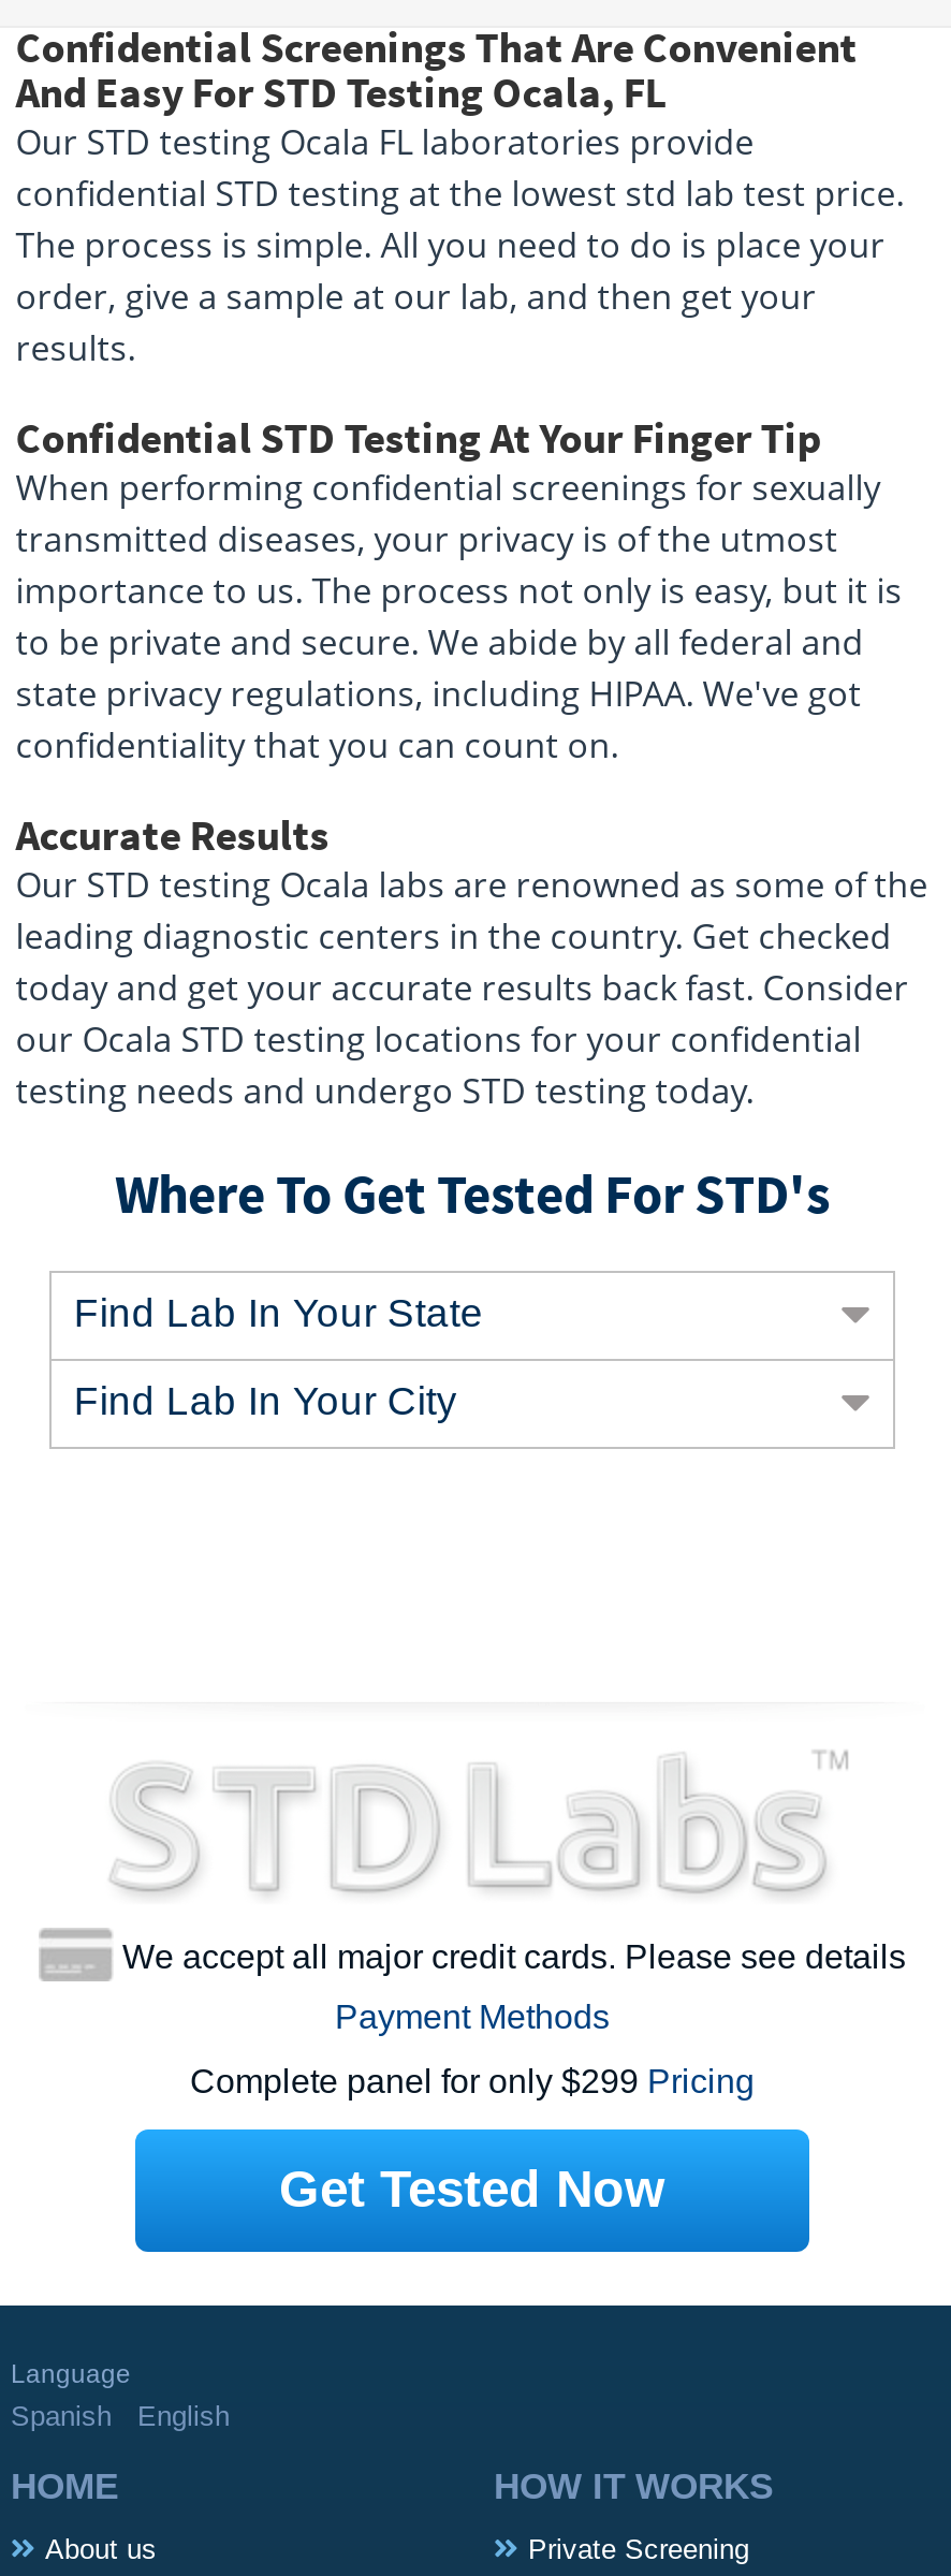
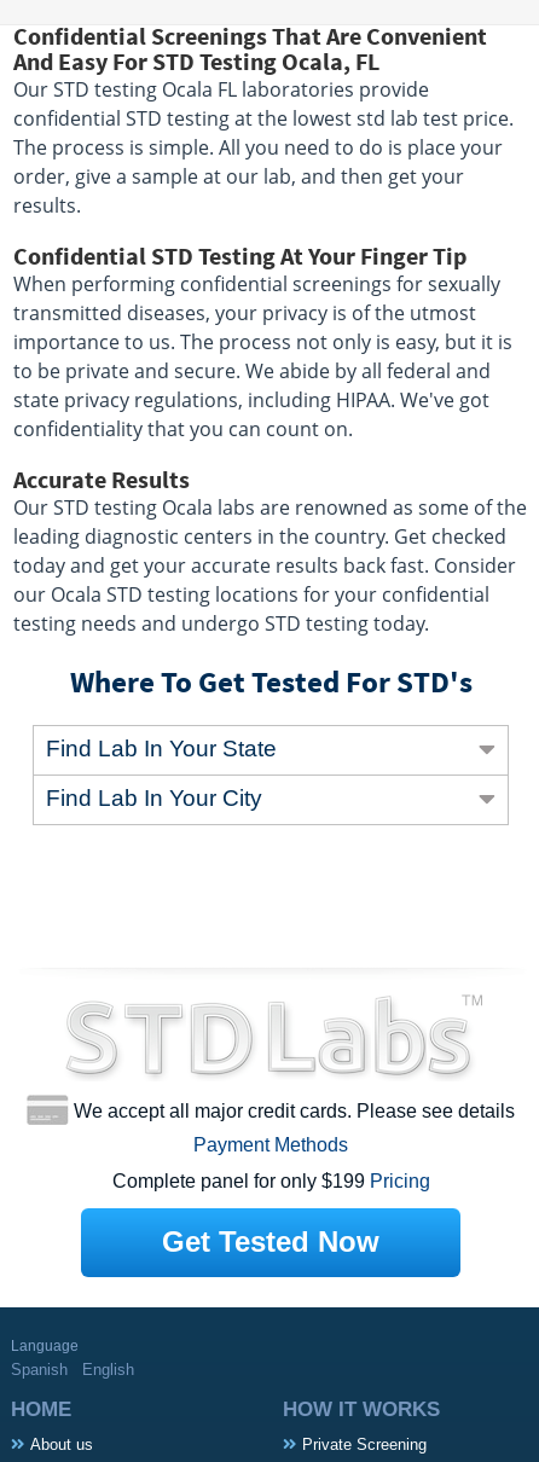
- Complete panel for only $299 Pricing
+ Complete panel for only $199 Pricing
